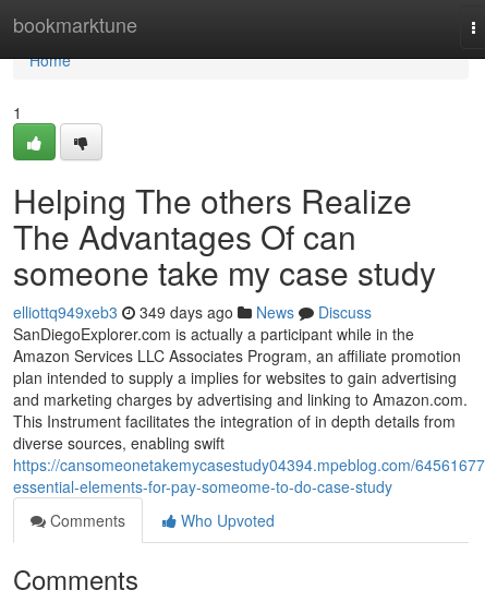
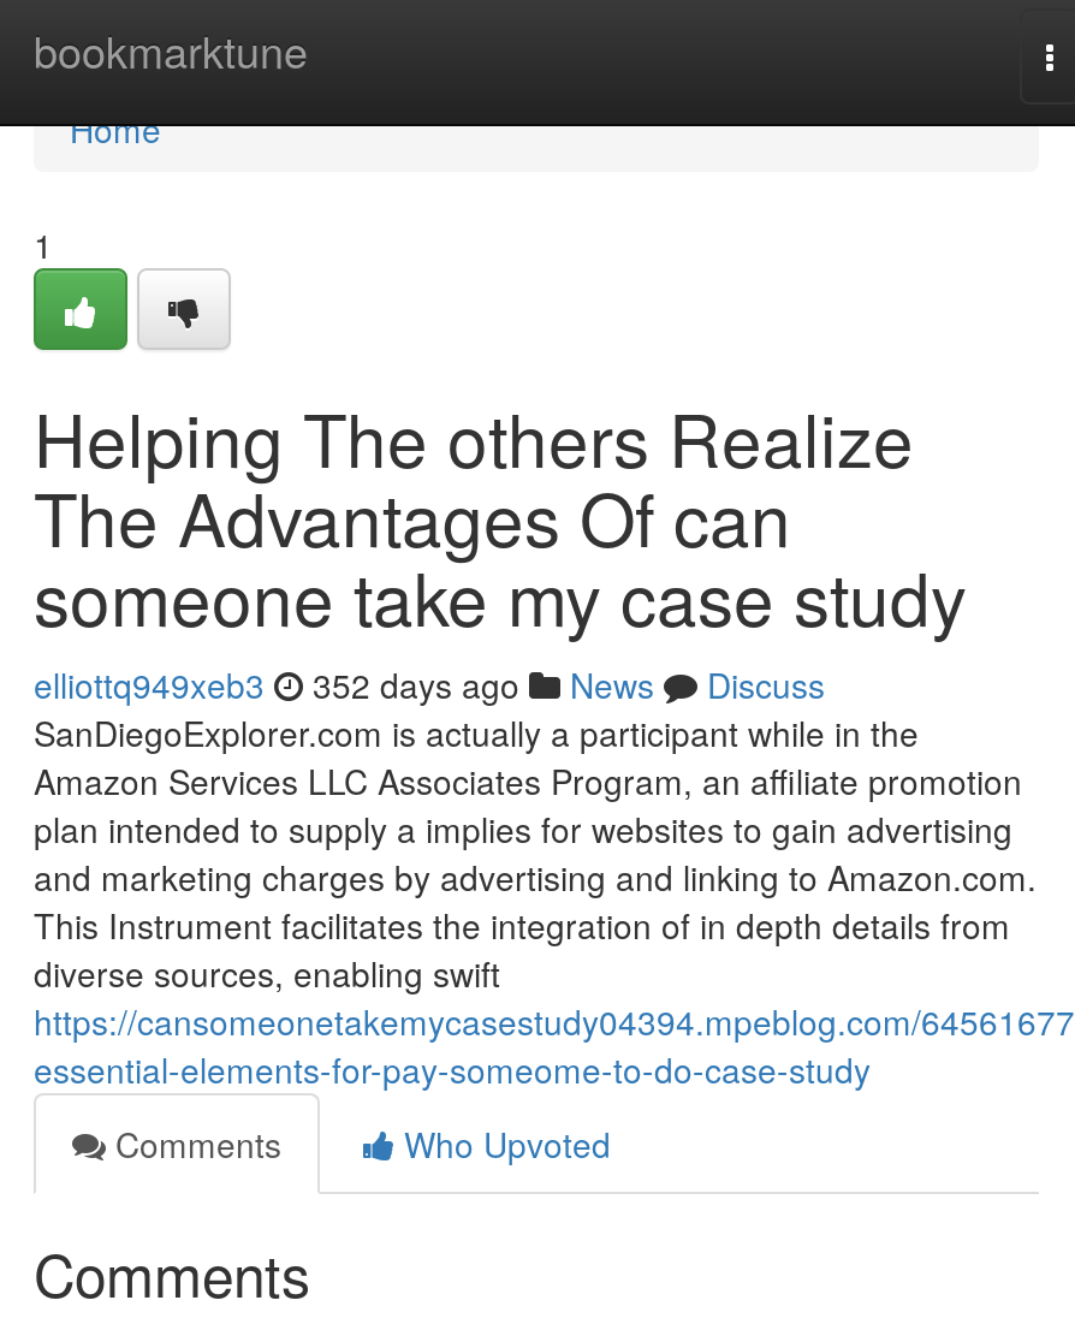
- elliottq949xeb3 349 days ago News Discuss
+ elliottq949xeb3 352 days ago News Discuss
